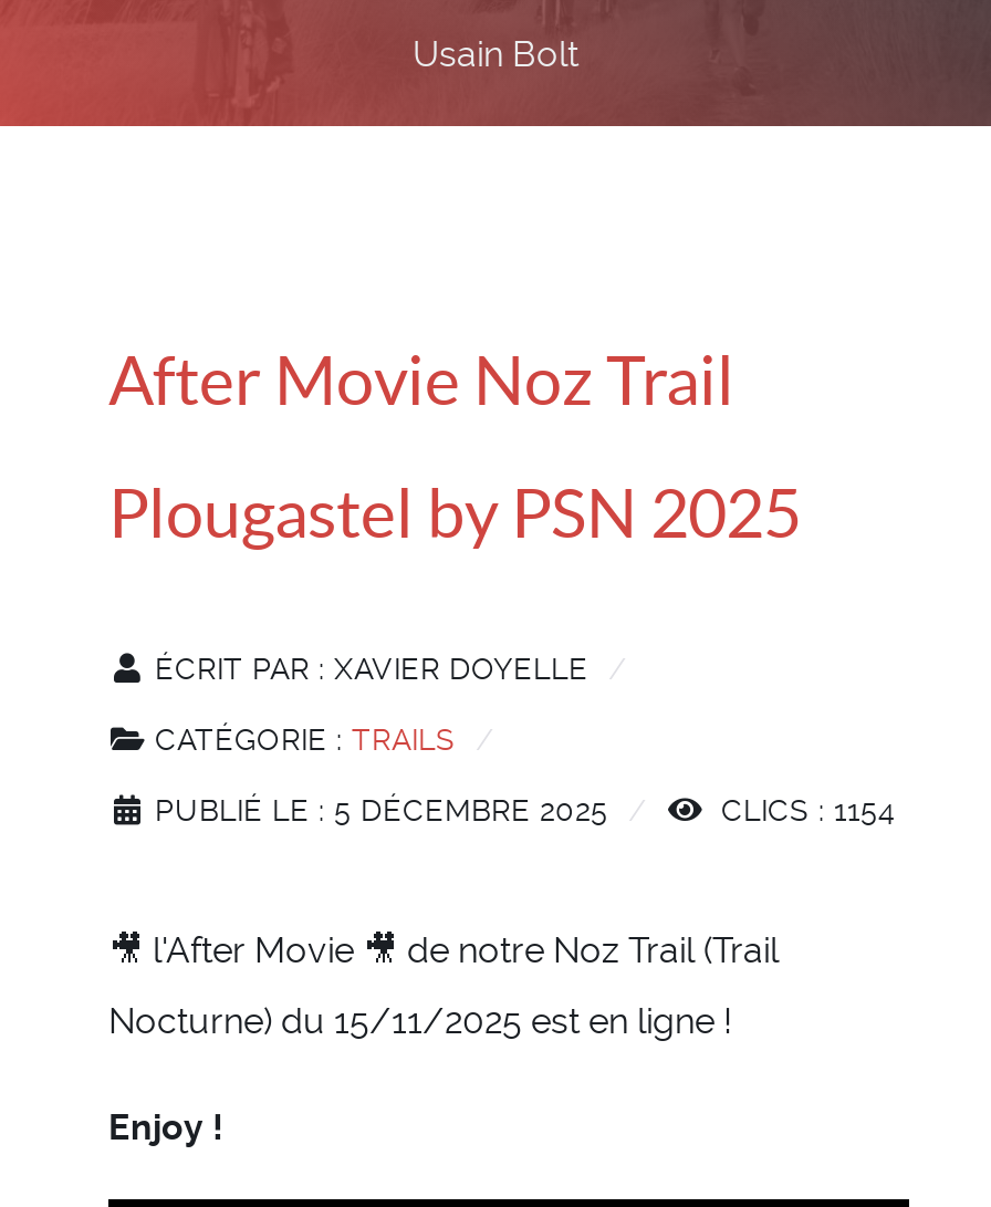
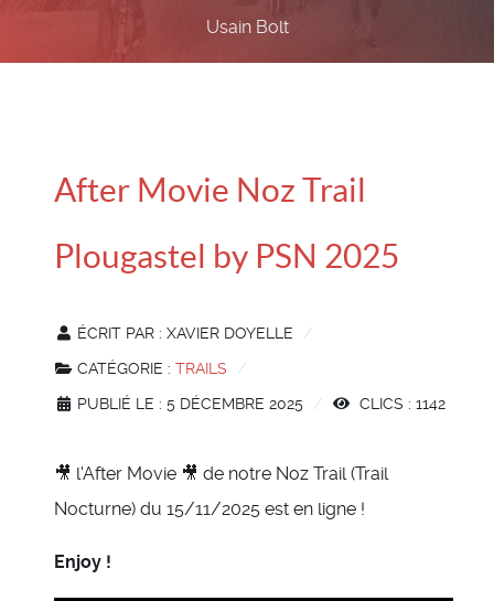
- CLICS : 1154
+ CLICS : 1142
